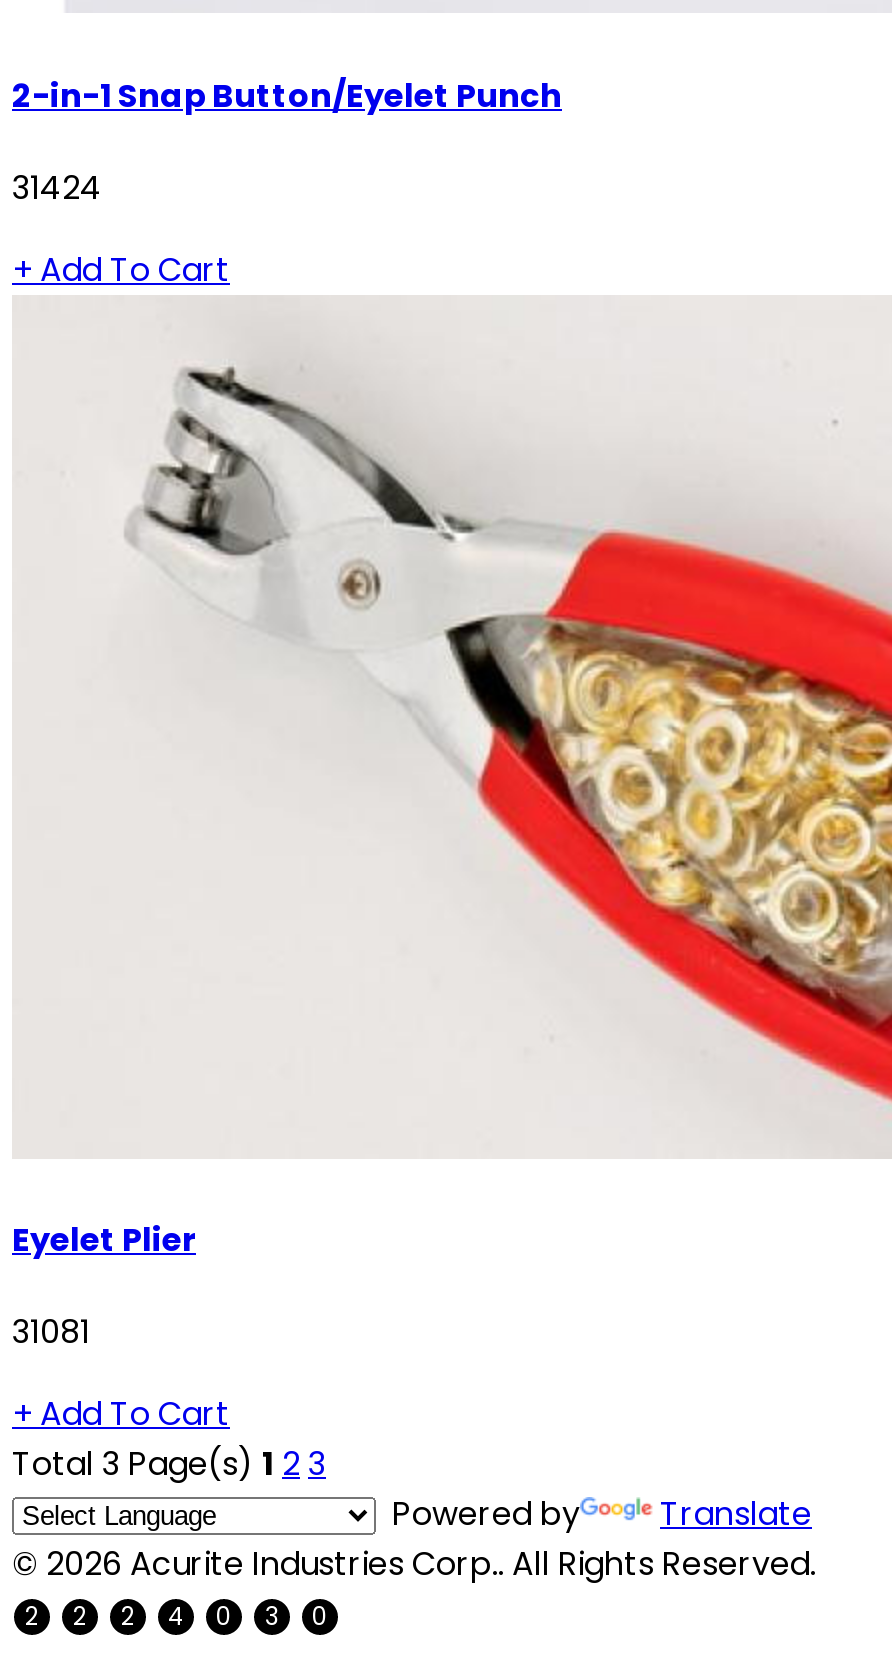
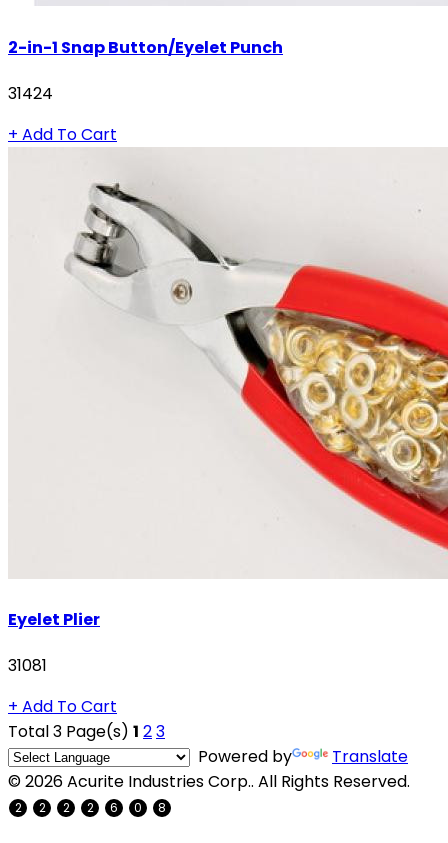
- 4
+ 2
+ 6

- 3
- 0
+ 8
